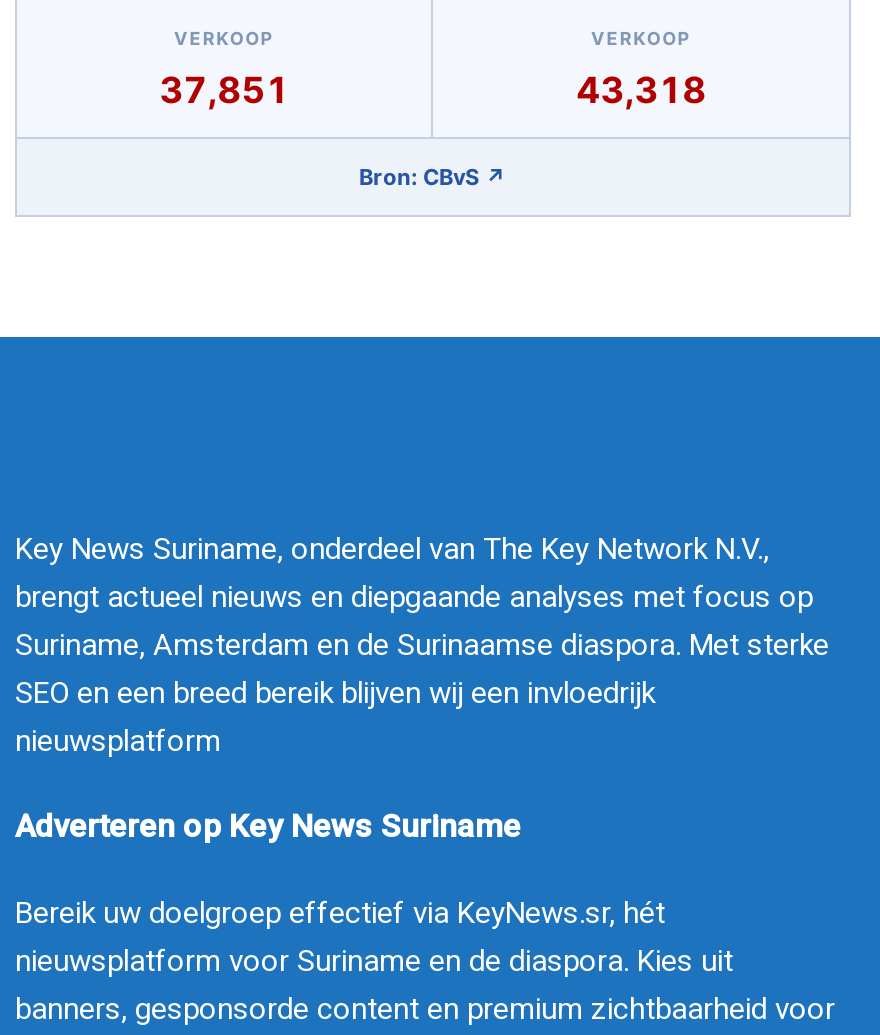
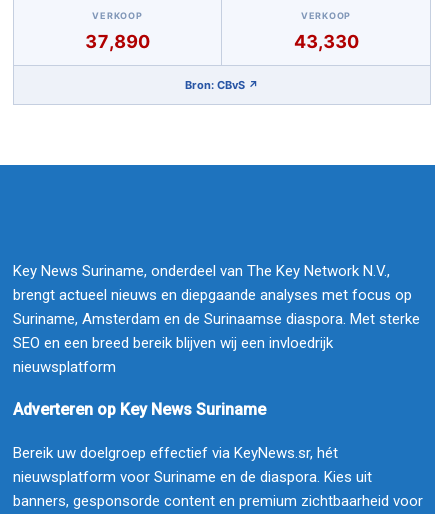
- 37,851
+ 37,890

- 43,318
+ 43,330
